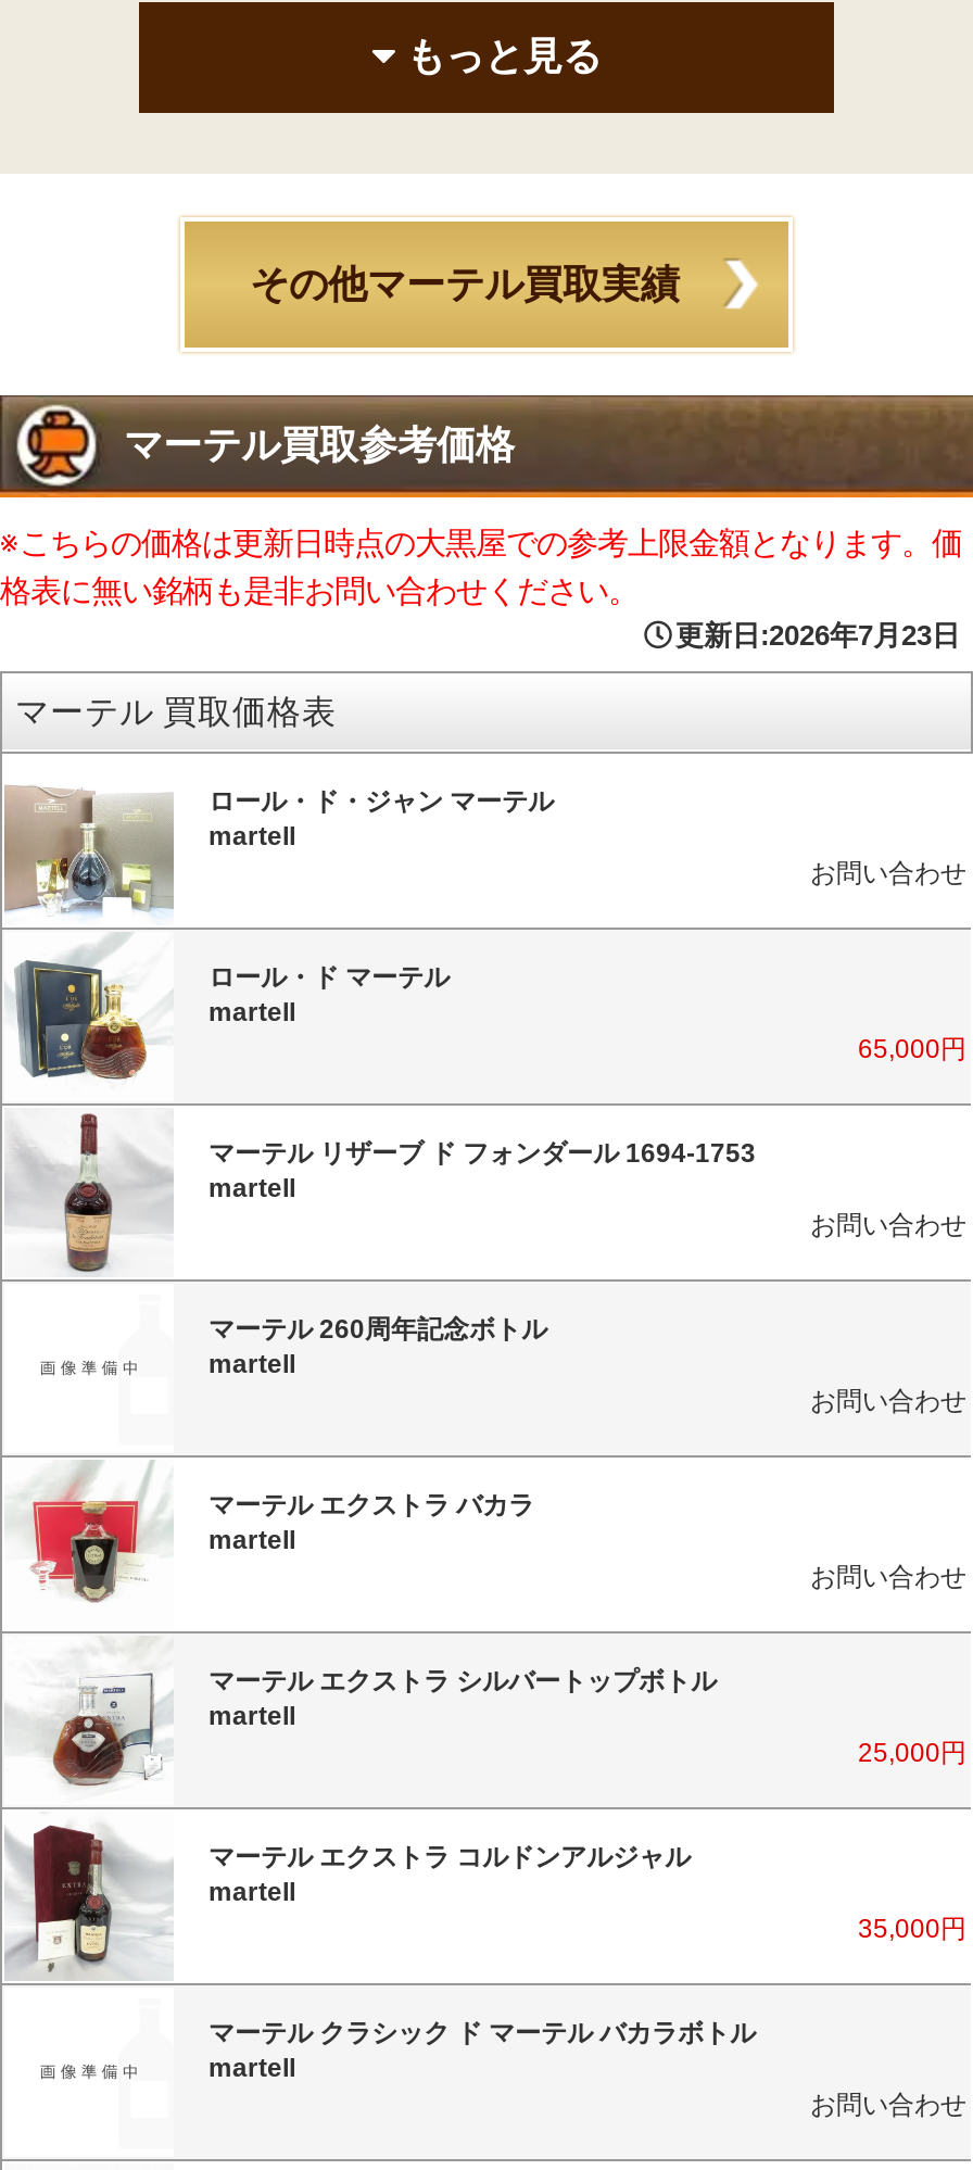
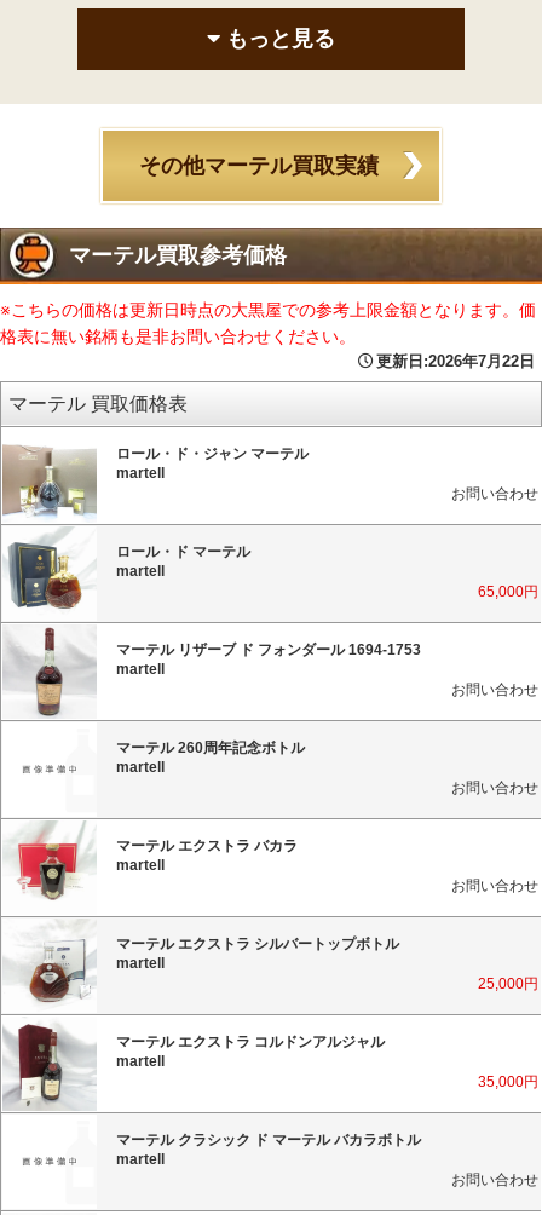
- 更新日:2026年7月23日
+ 更新日:2026年7月22日
